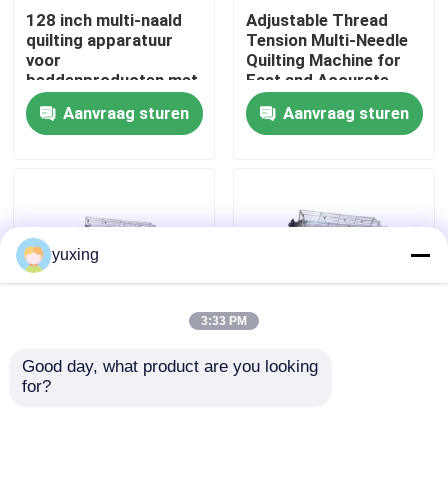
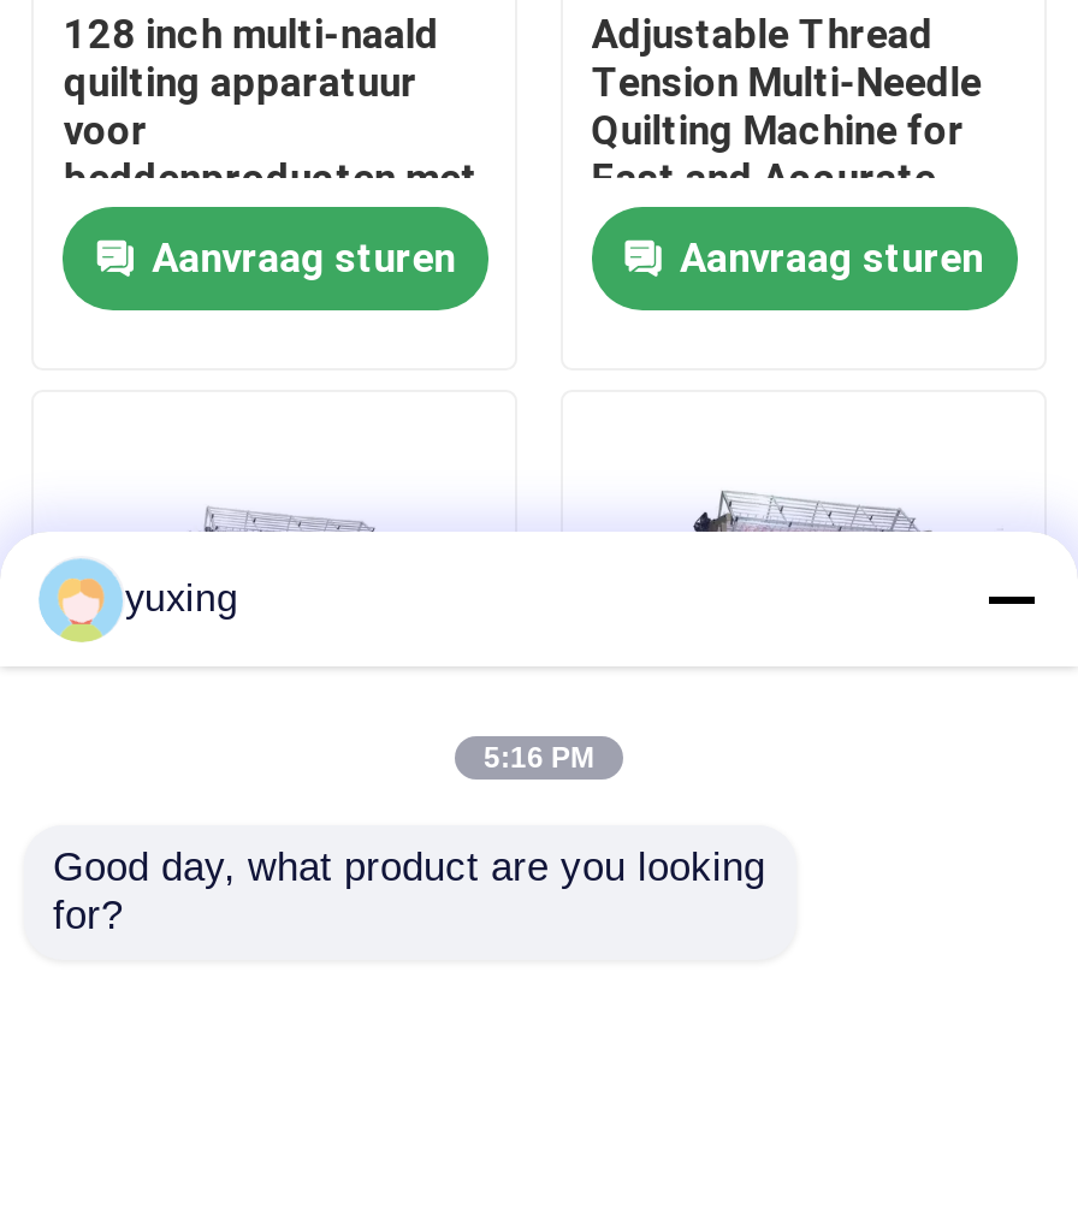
- 3:33 PM
+ 5:16 PM
